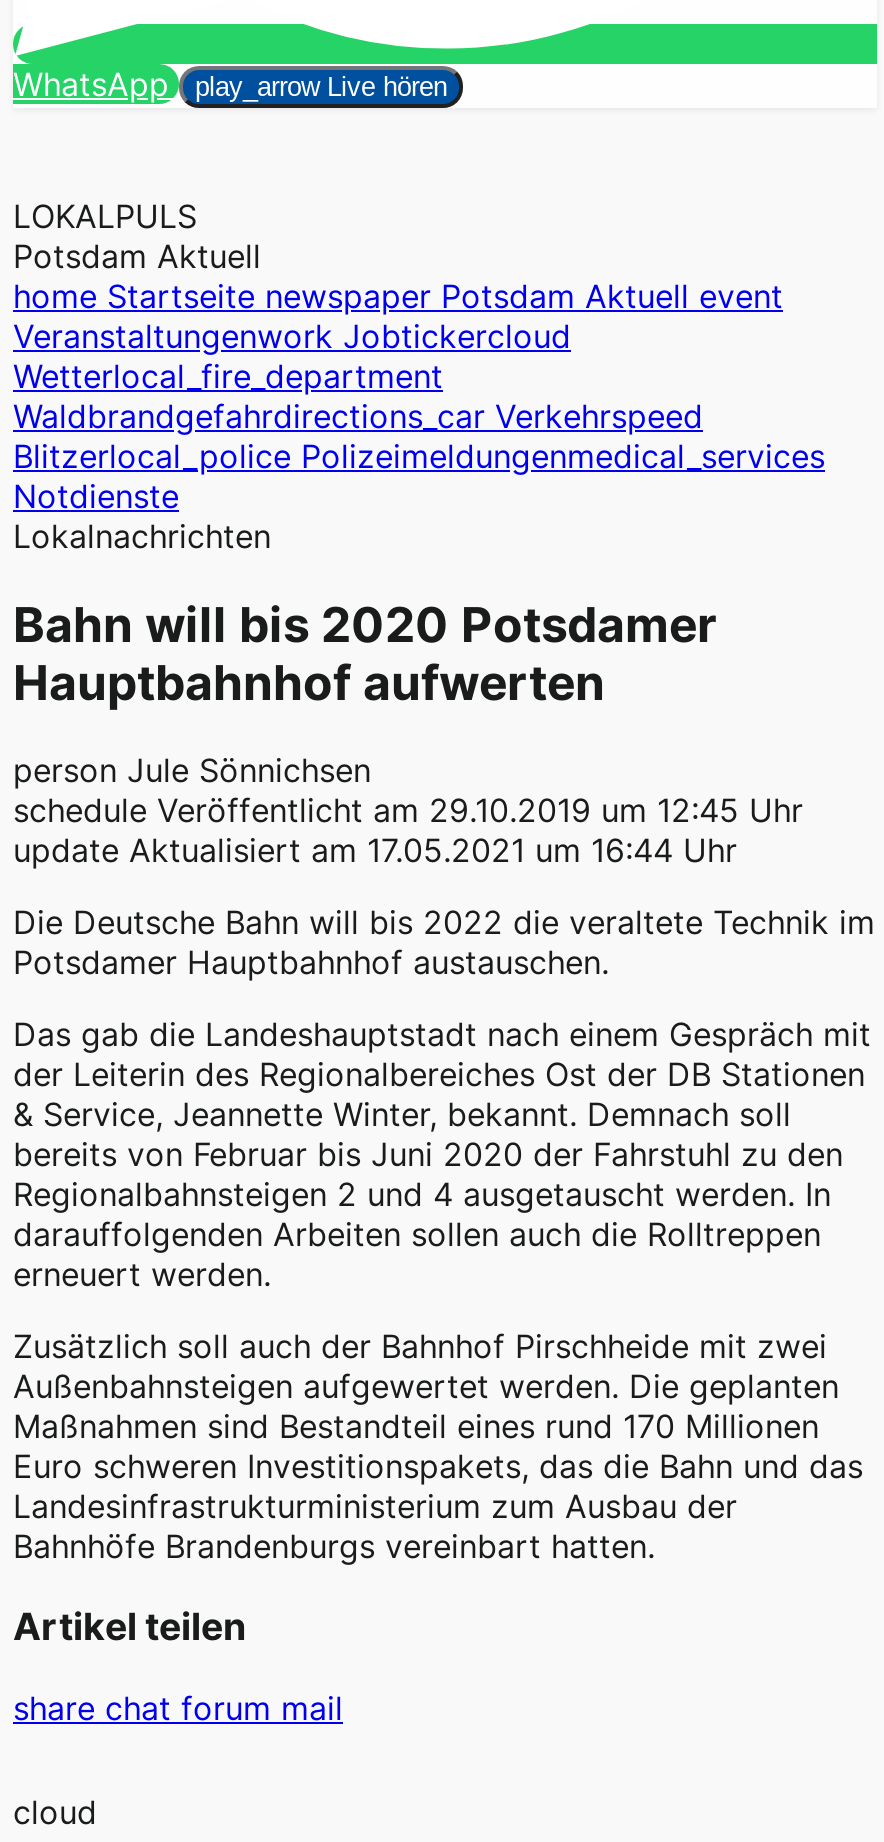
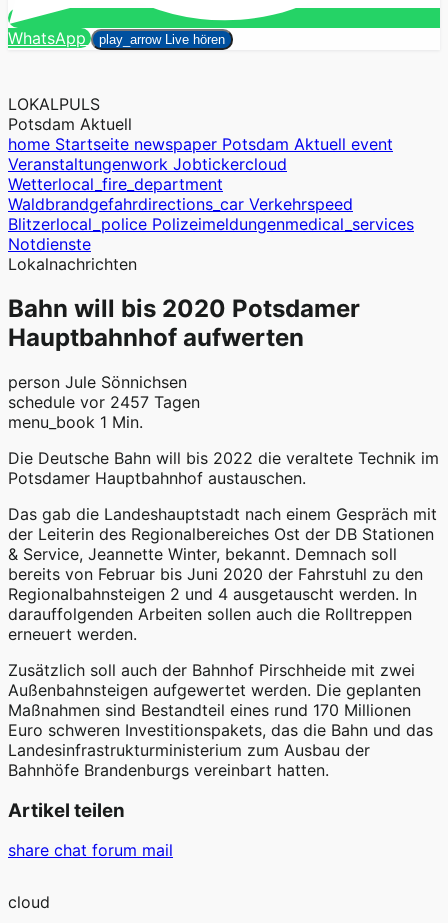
- schedule Veröffentlicht am 29.10.2019 um 12:45 Uhr
- update Aktualisiert am 17.05.2021 um 16:44 Uhr
+ schedule vor 2457 Tagen
+ menu_book 1 Min.
